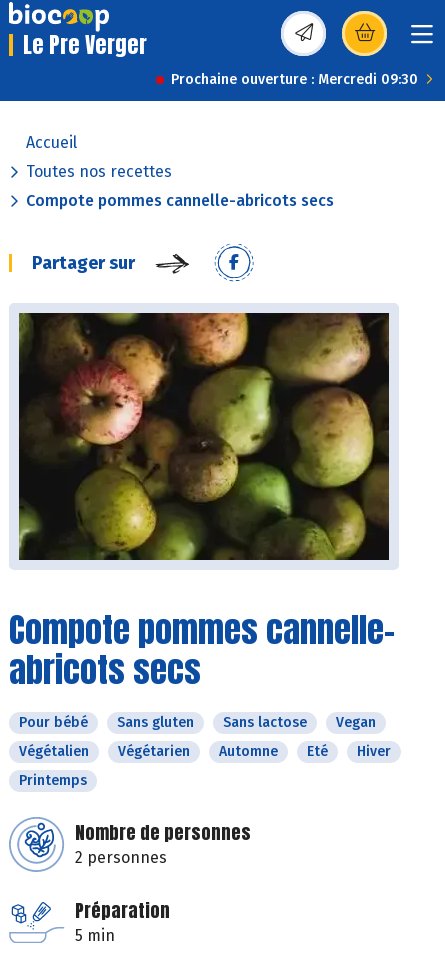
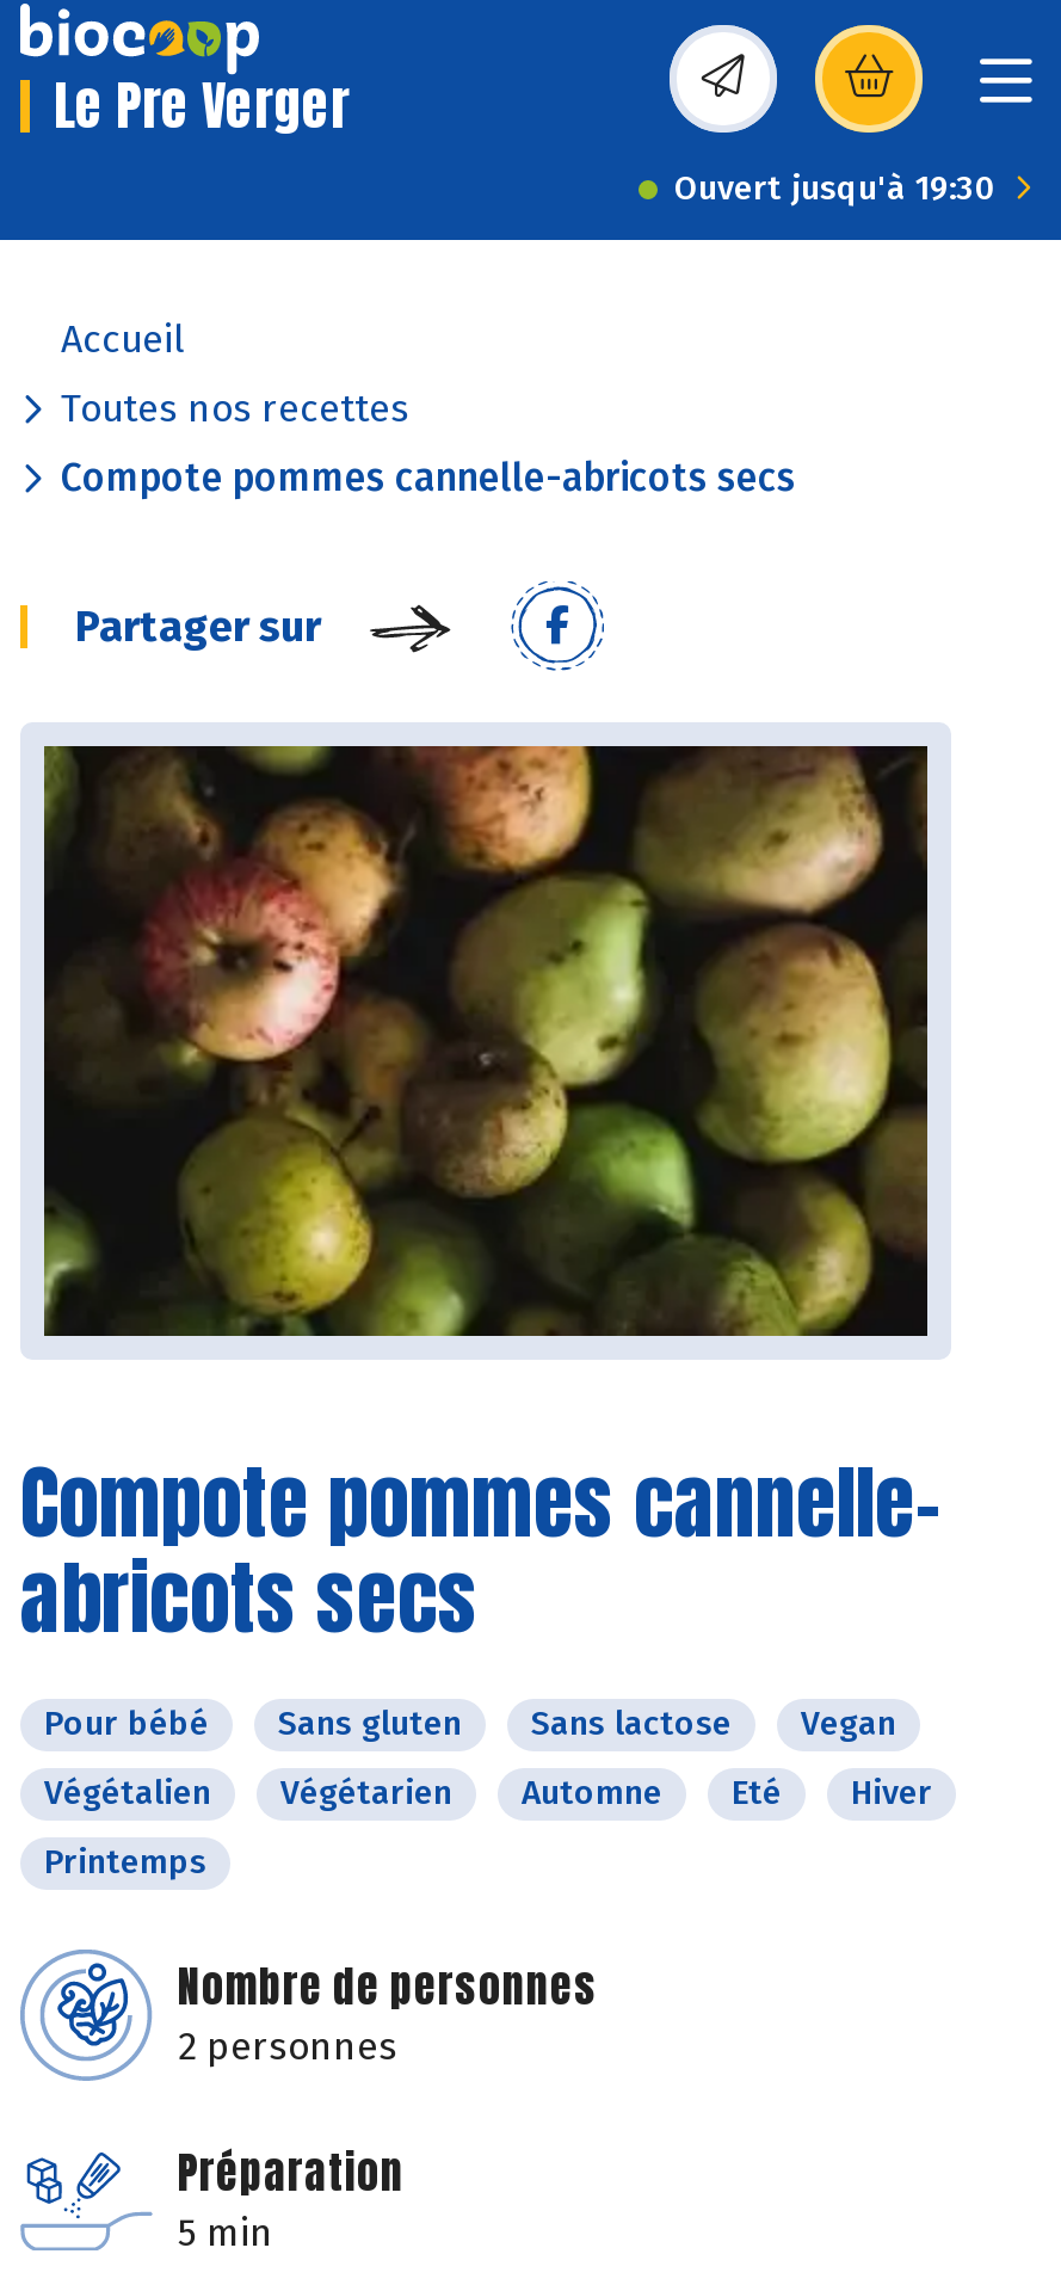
- Prochaine ouverture : Mercredi 09:30
+ Ouvert jusqu'à 19:30
